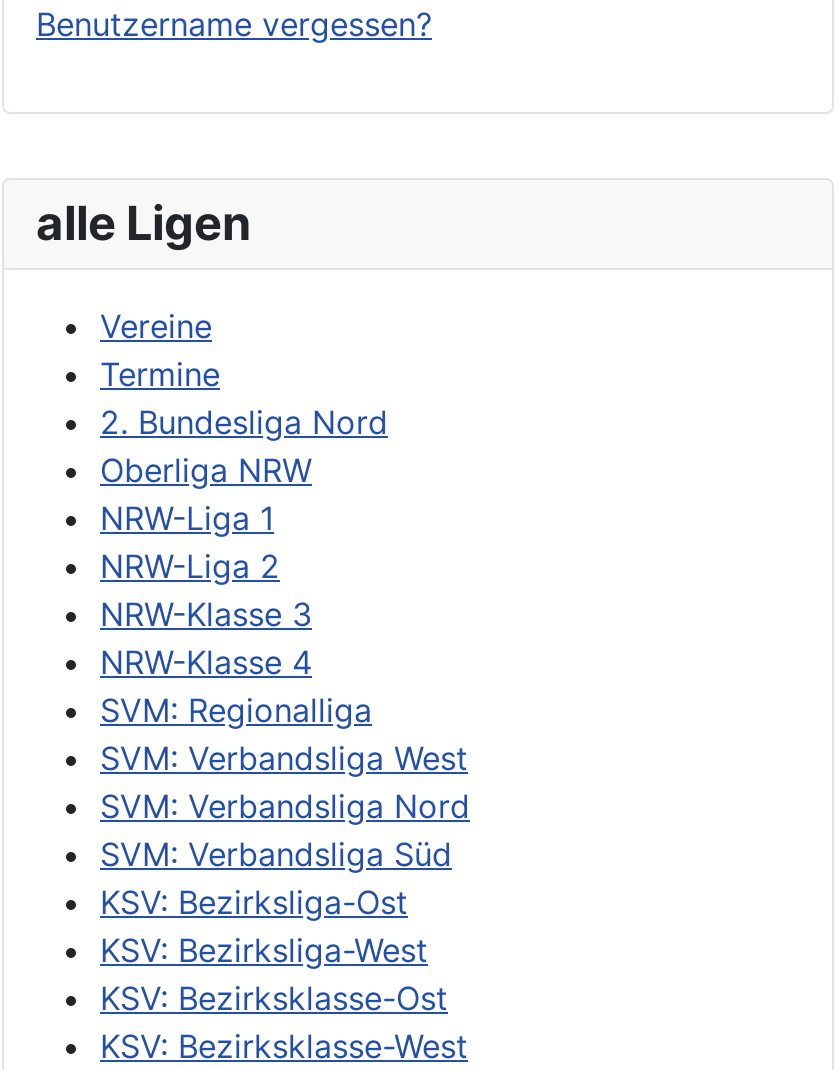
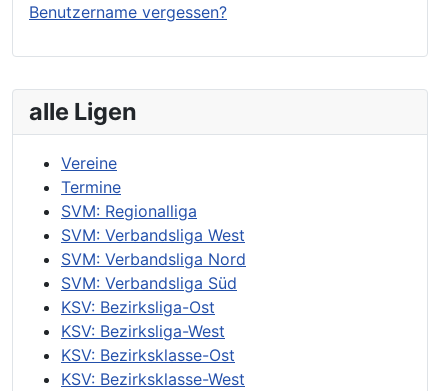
- 2. Bundesliga Nord
- Oberliga NRW
- NRW-Liga 1
- NRW-Liga 2
- NRW-Klasse 3
- NRW-Klasse 4
